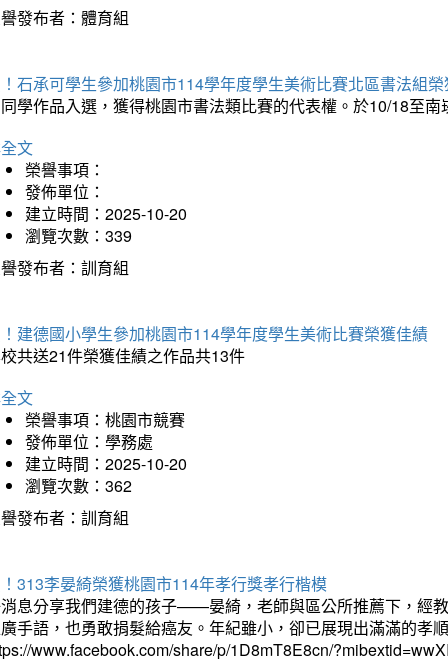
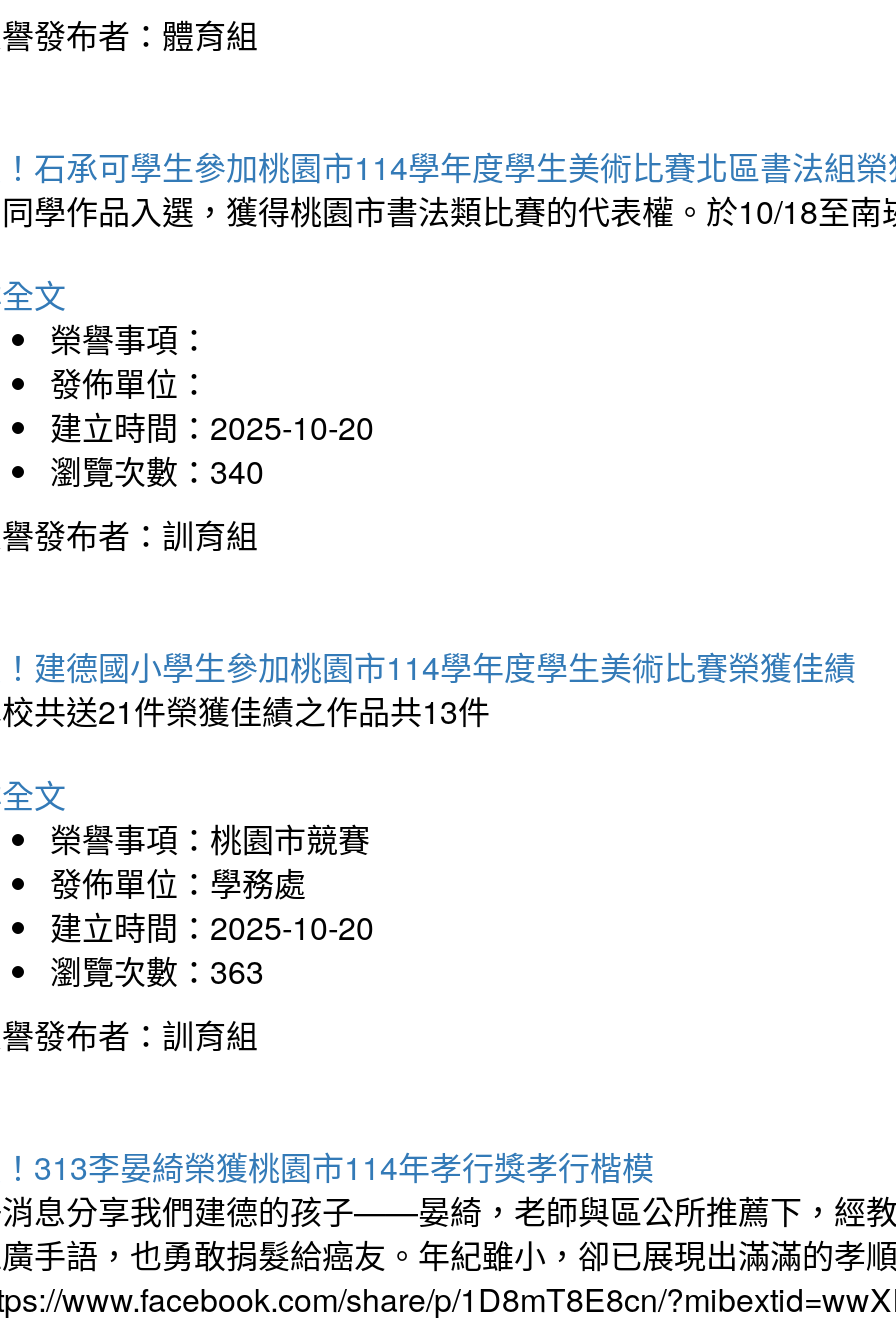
- 瀏覽次數：339
+ 瀏覽次數：340

- 瀏覽次數：362
+ 瀏覽次數：363
